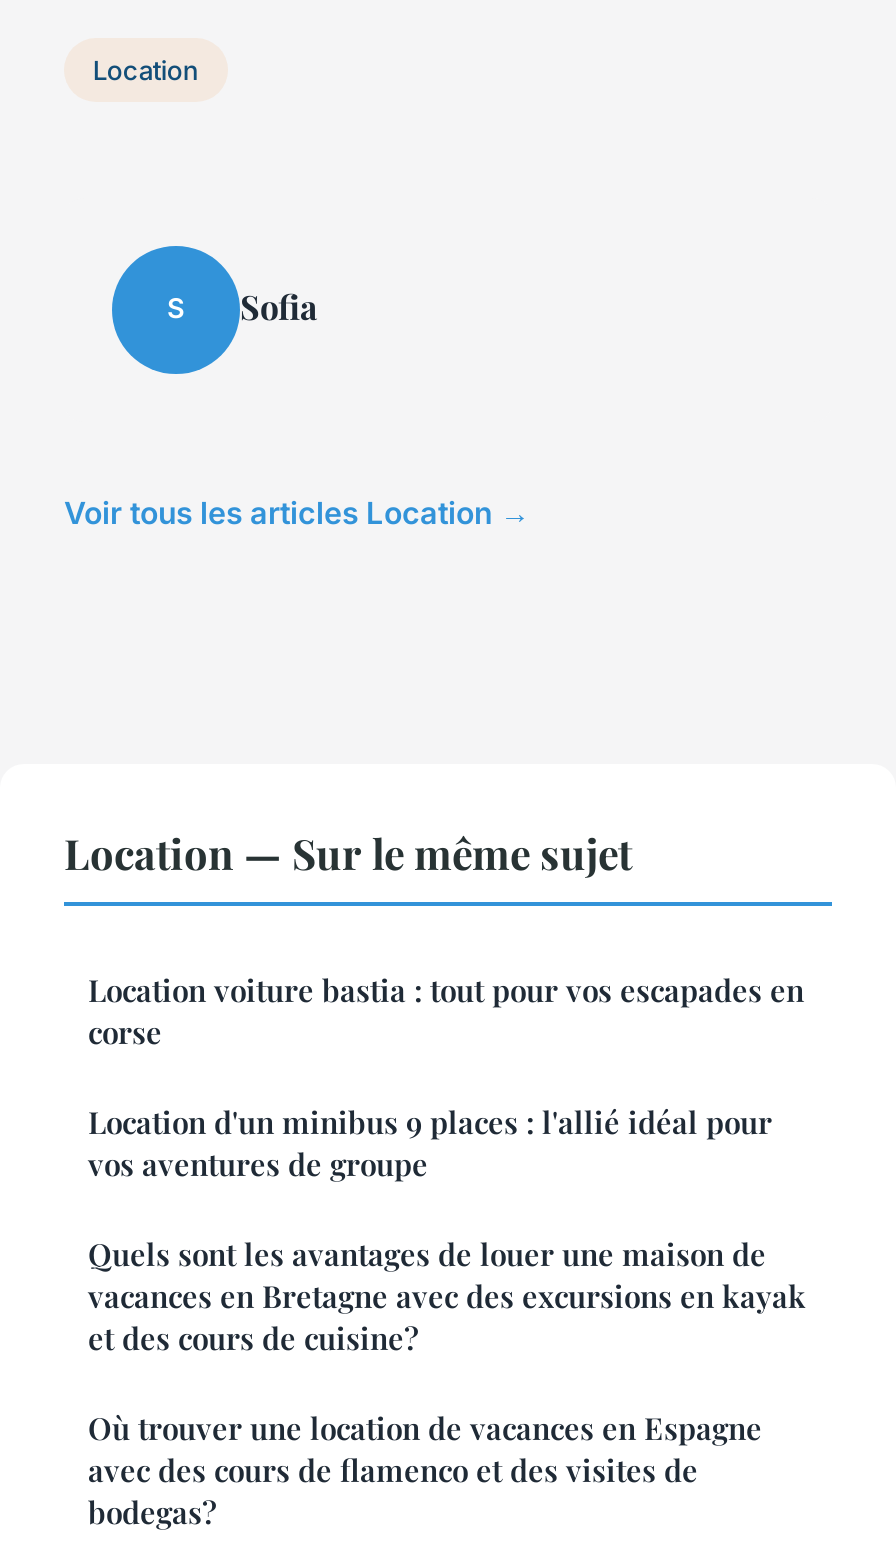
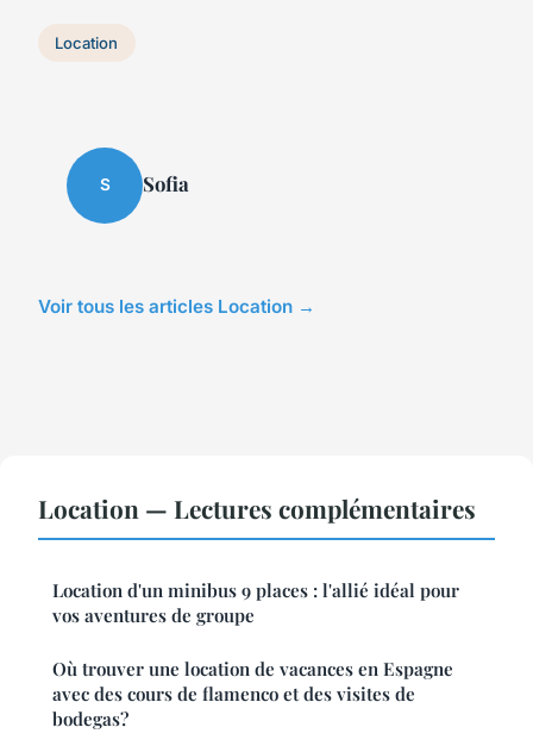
- Location — Sur le même sujet
- Location voiture bastia : tout pour vos escapades en
- corse
+ Location — Lectures complémentaires

- Quels sont les avantages de louer une maison de
- vacances en Bretagne avec des excursions en kayak
- et des cours de cuisine?
